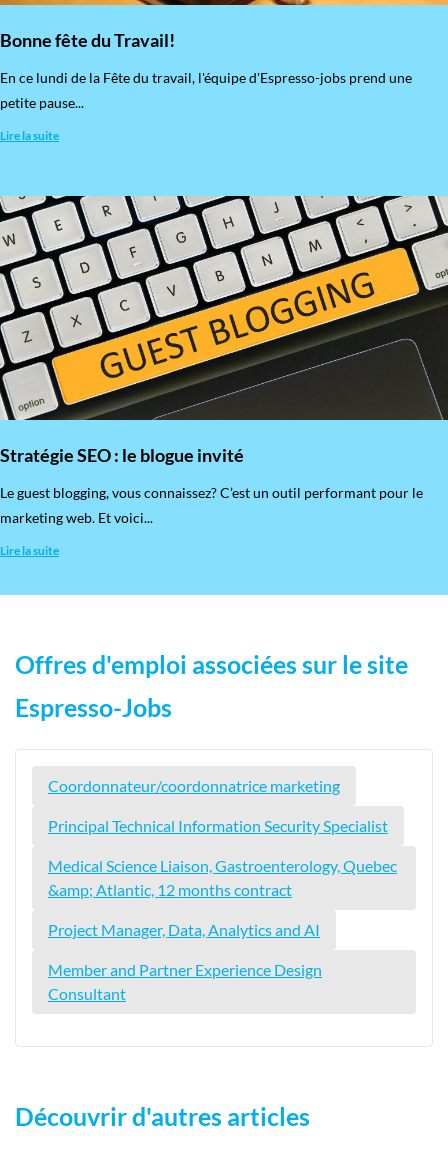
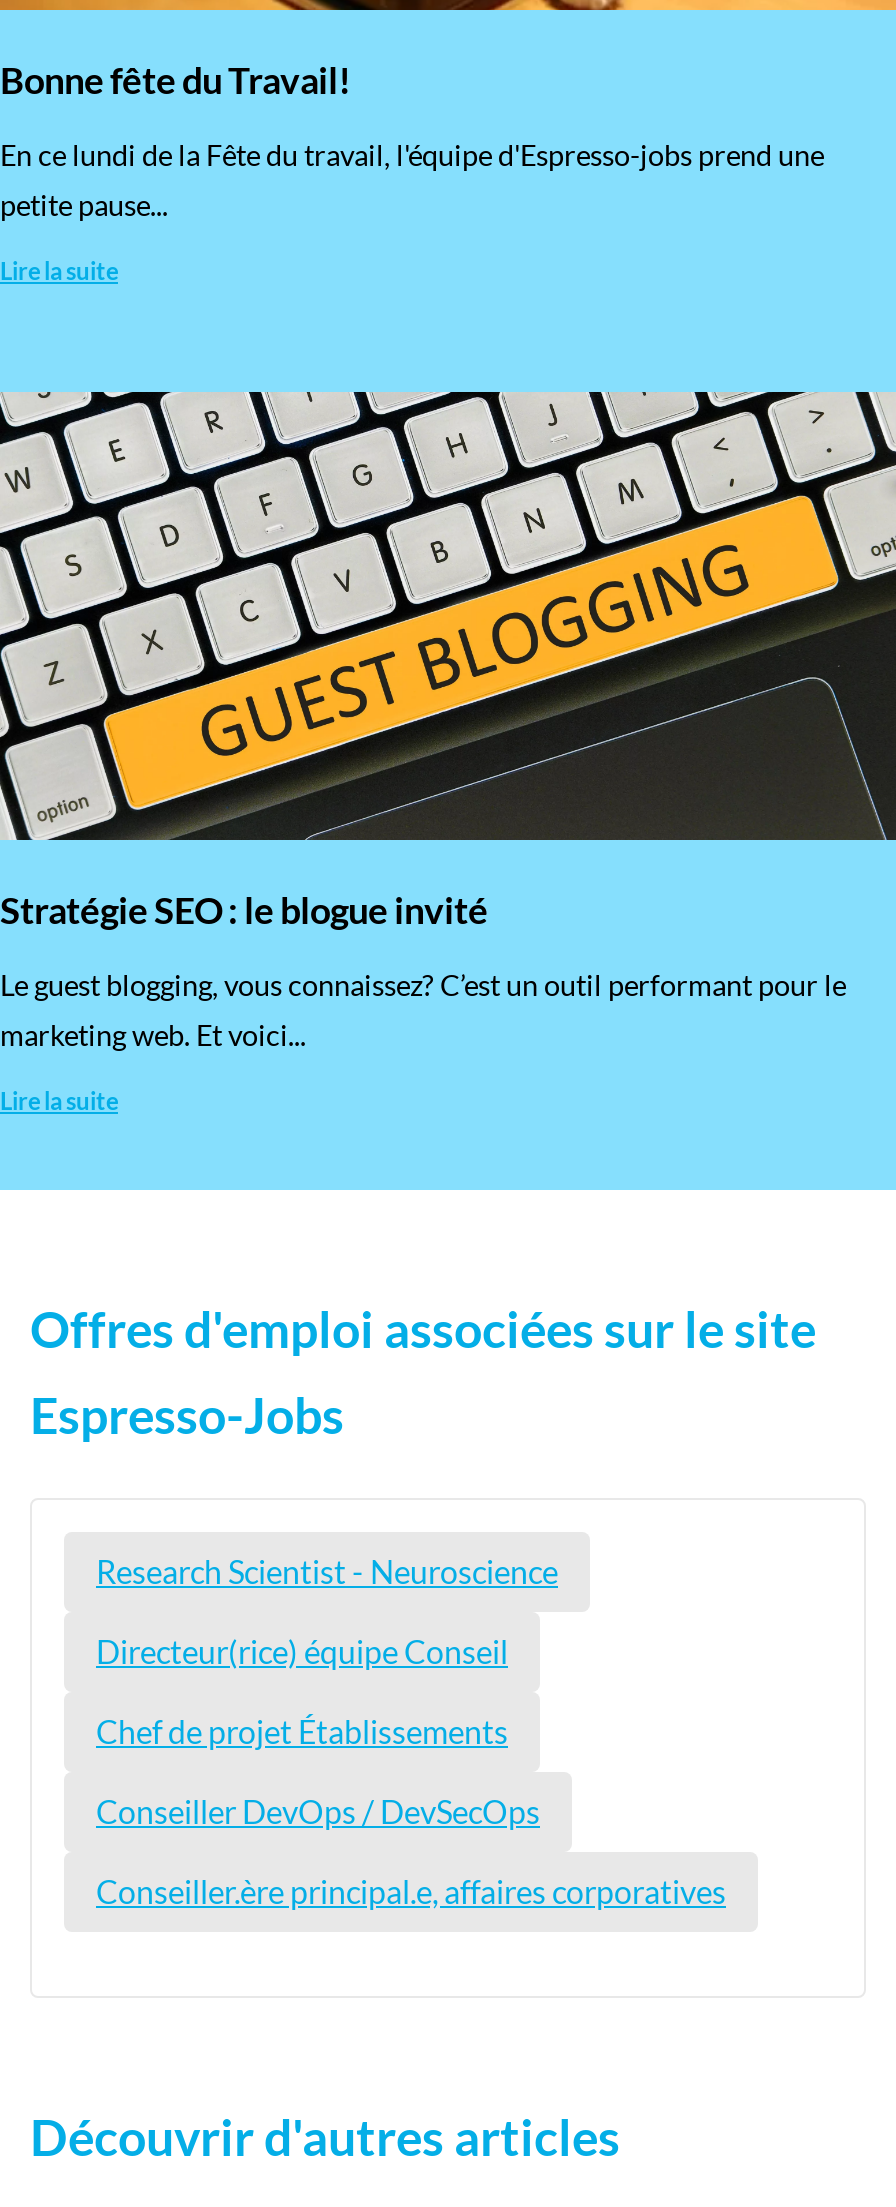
- Coordonnateur/coordonnatrice marketing
+ Research Scientist - Neuroscience

- Principal Technical Information Security Specialist
+ Directeur(rice) équipe Conseil

- Medical Science Liaison, Gastroenterology, Quebec
- &amp; Atlantic, 12 months contract
+ Chef de projet Établissements

- Project Manager, Data, Analytics and AI
+ Conseiller DevOps / DevSecOps

- Member and Partner Experience Design
- Consultant
+ Conseiller.ère principal.e, affaires corporatives
